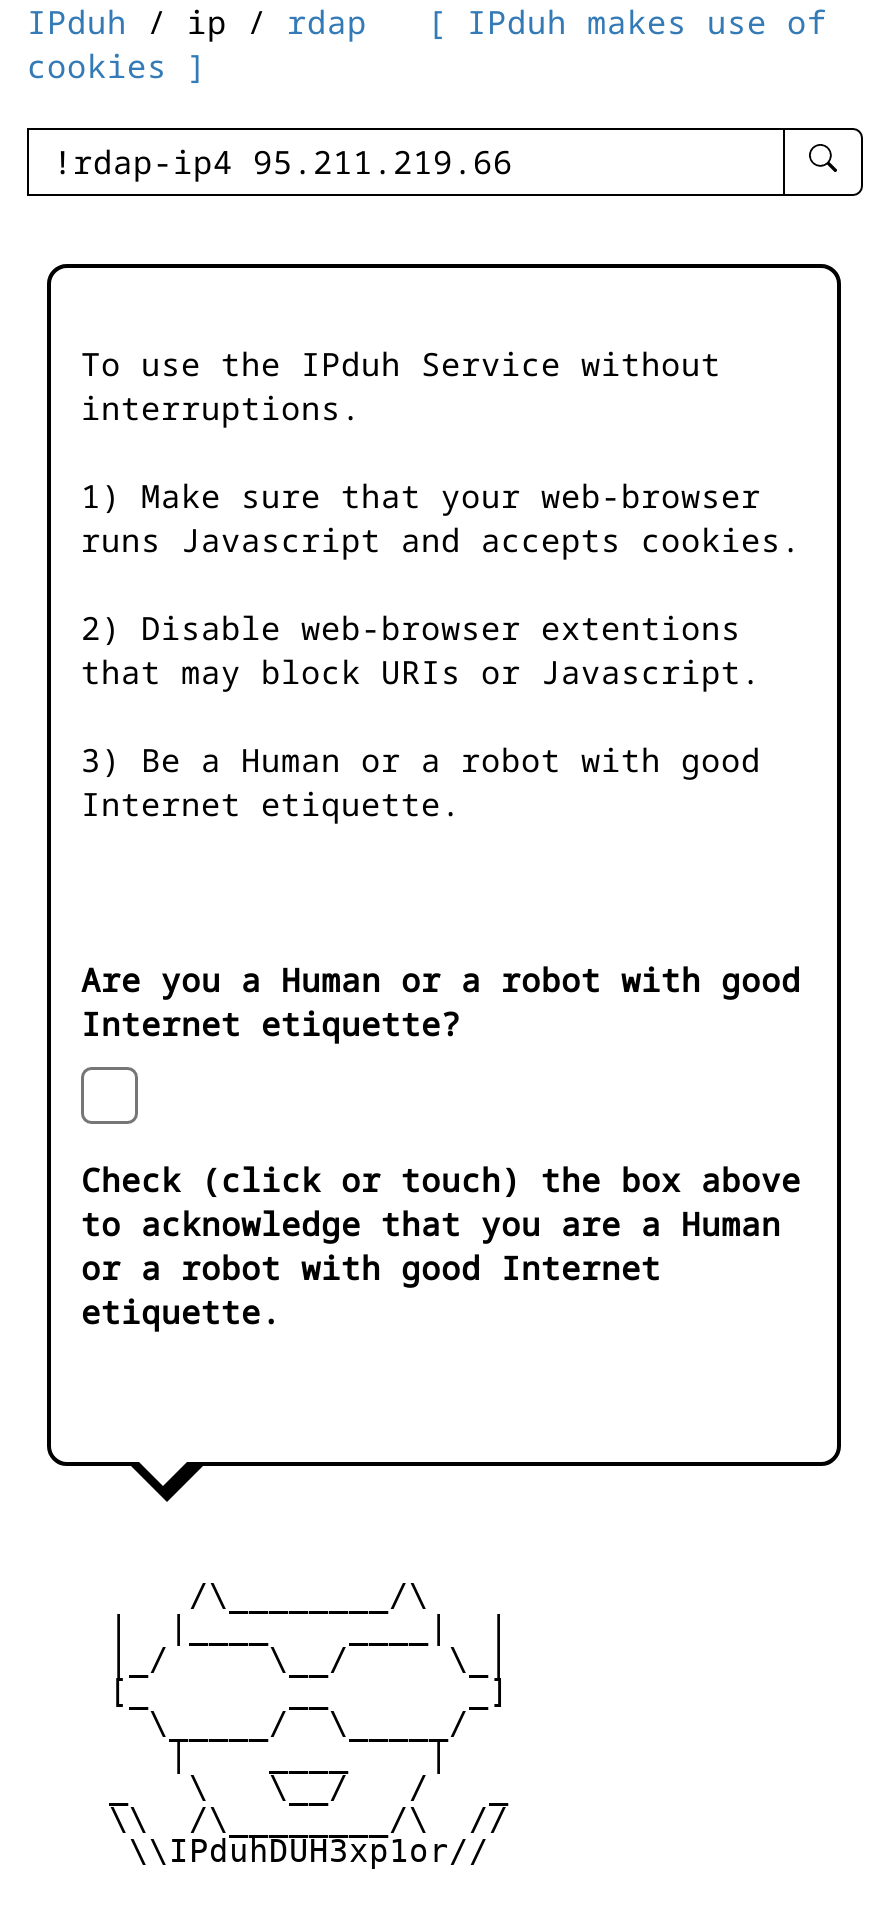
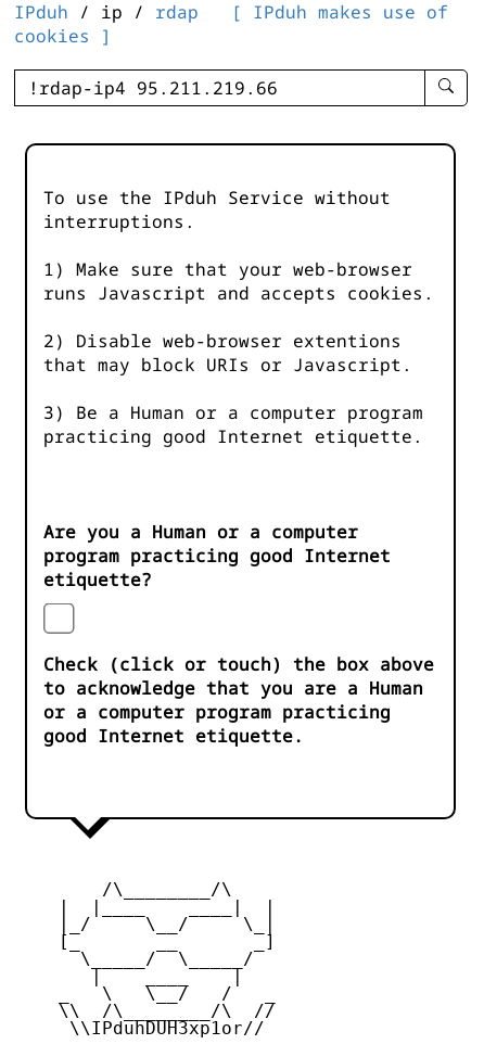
- 3) Be a Human or a robot with good
- Internet etiquette.
+ 3) Be a Human or a computer program
+ practicing good Internet etiquette.

- Are you a Human or a robot with good
- Internet etiquette?
+ Are you a Human or a computer
+ program practicing good Internet
+ etiquette?

- or a robot with good Internet
- etiquette.
+ or a computer program practicing
+ good Internet etiquette.
